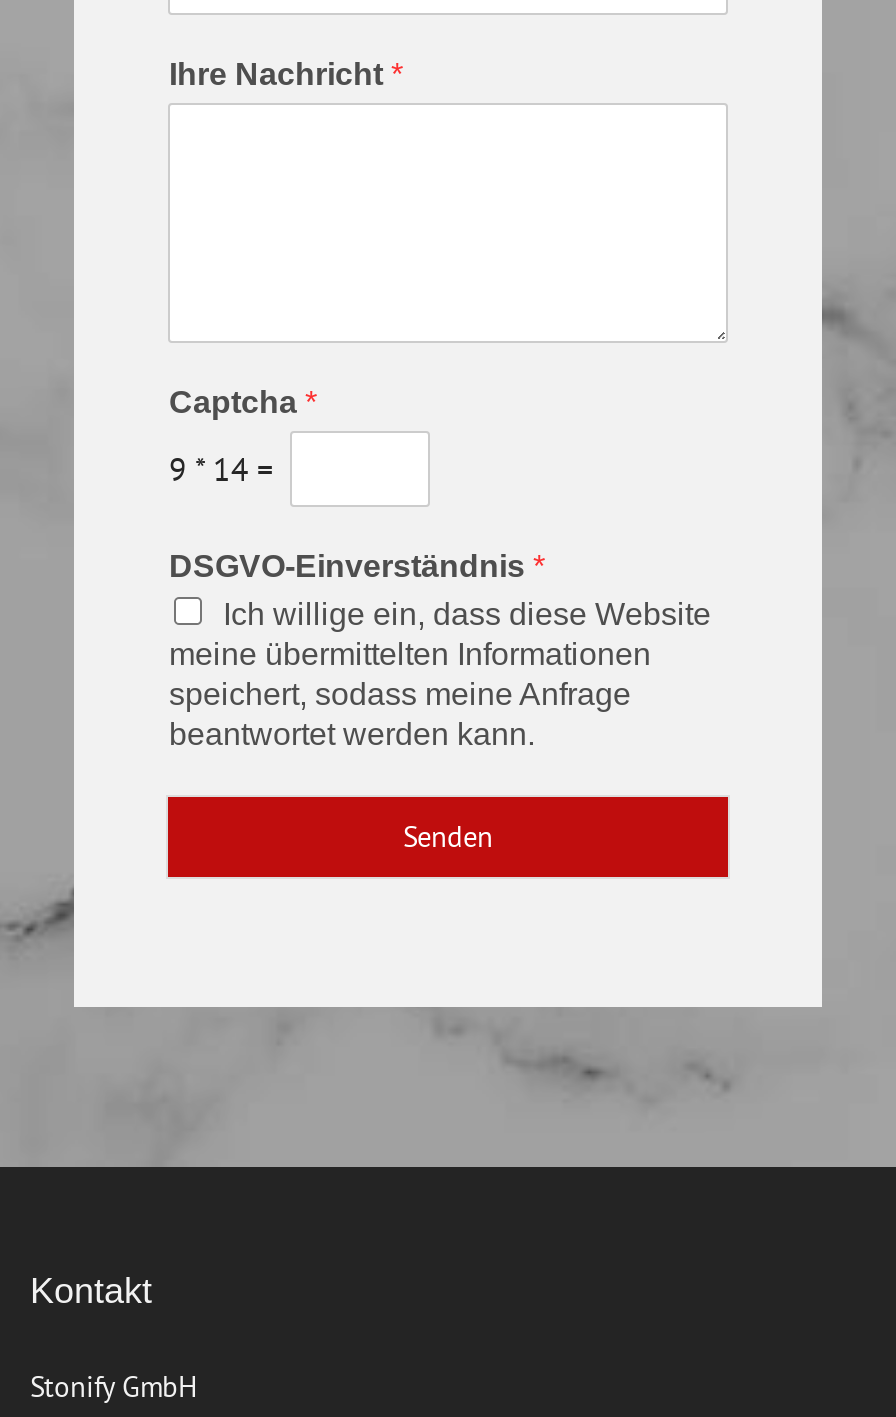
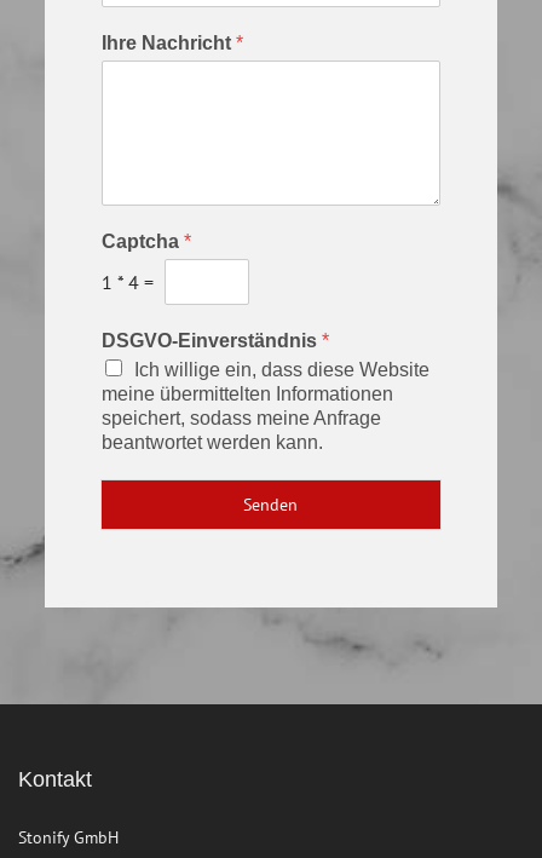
- 9 * 14 =
+ 1 * 4 =
